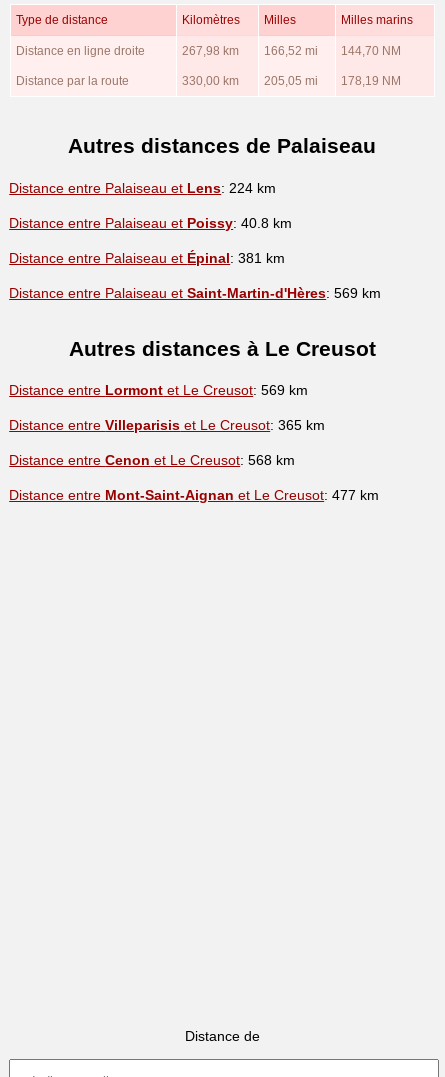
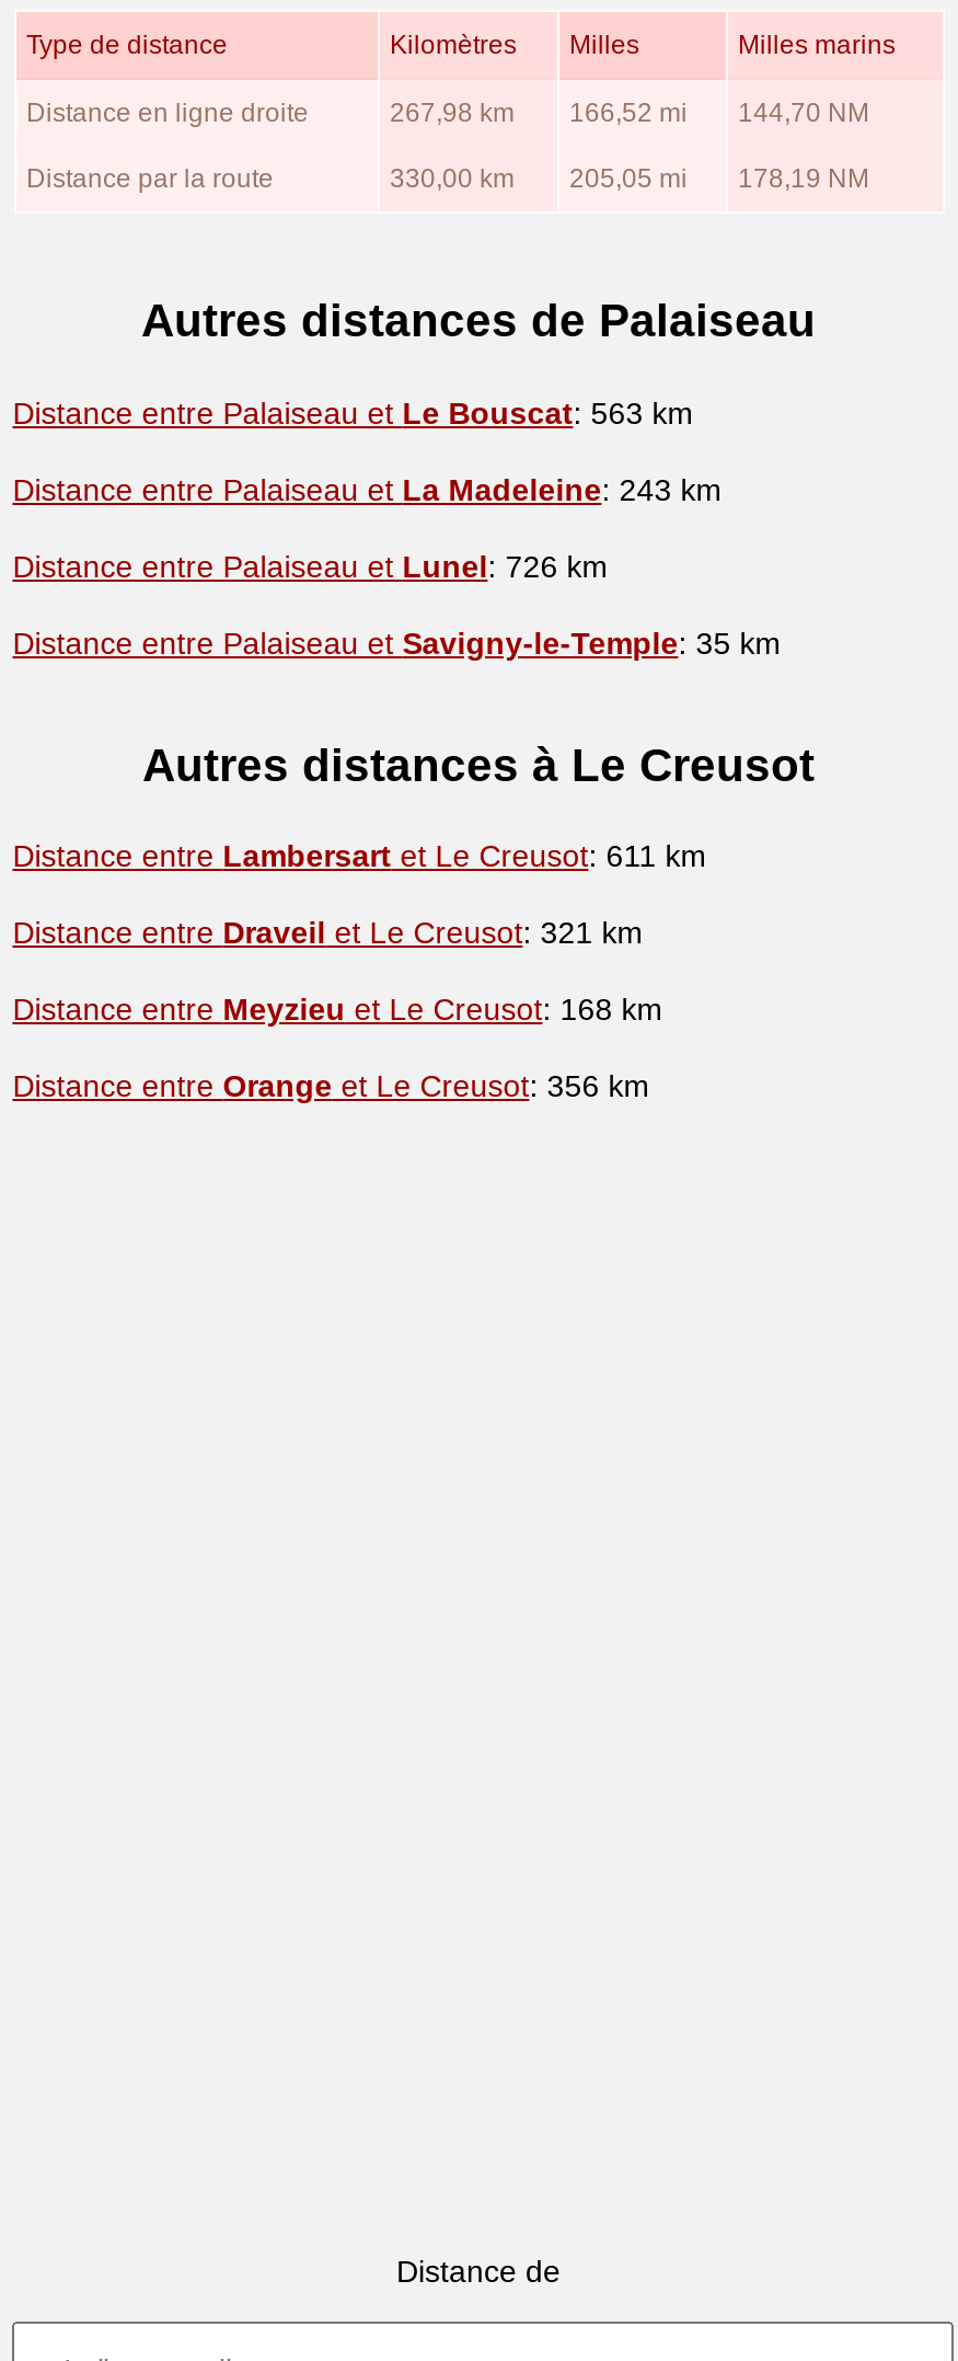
- Distance entre Palaiseau et Lens: 224 km
+ Distance entre Palaiseau et Le Bouscat: 563 km

- Distance entre Palaiseau et Poissy: 40.8 km
+ Distance entre Palaiseau et La Madeleine: 243 km

- Distance entre Palaiseau et Épinal: 381 km
+ Distance entre Palaiseau et Lunel: 726 km

- Distance entre Palaiseau et Saint-Martin-d'Hères: 569 km
+ Distance entre Palaiseau et Savigny-le-Temple: 35 km

- Distance entre Lormont et Le Creusot: 569 km
+ Distance entre Lambersart et Le Creusot: 611 km

- Distance entre Villeparisis et Le Creusot: 365 km
+ Distance entre Draveil et Le Creusot: 321 km

- Distance entre Cenon et Le Creusot: 568 km
+ Distance entre Meyzieu et Le Creusot: 168 km

- Distance entre Mont-Saint-Aignan et Le Creusot: 477 km
+ Distance entre Orange et Le Creusot: 356 km
